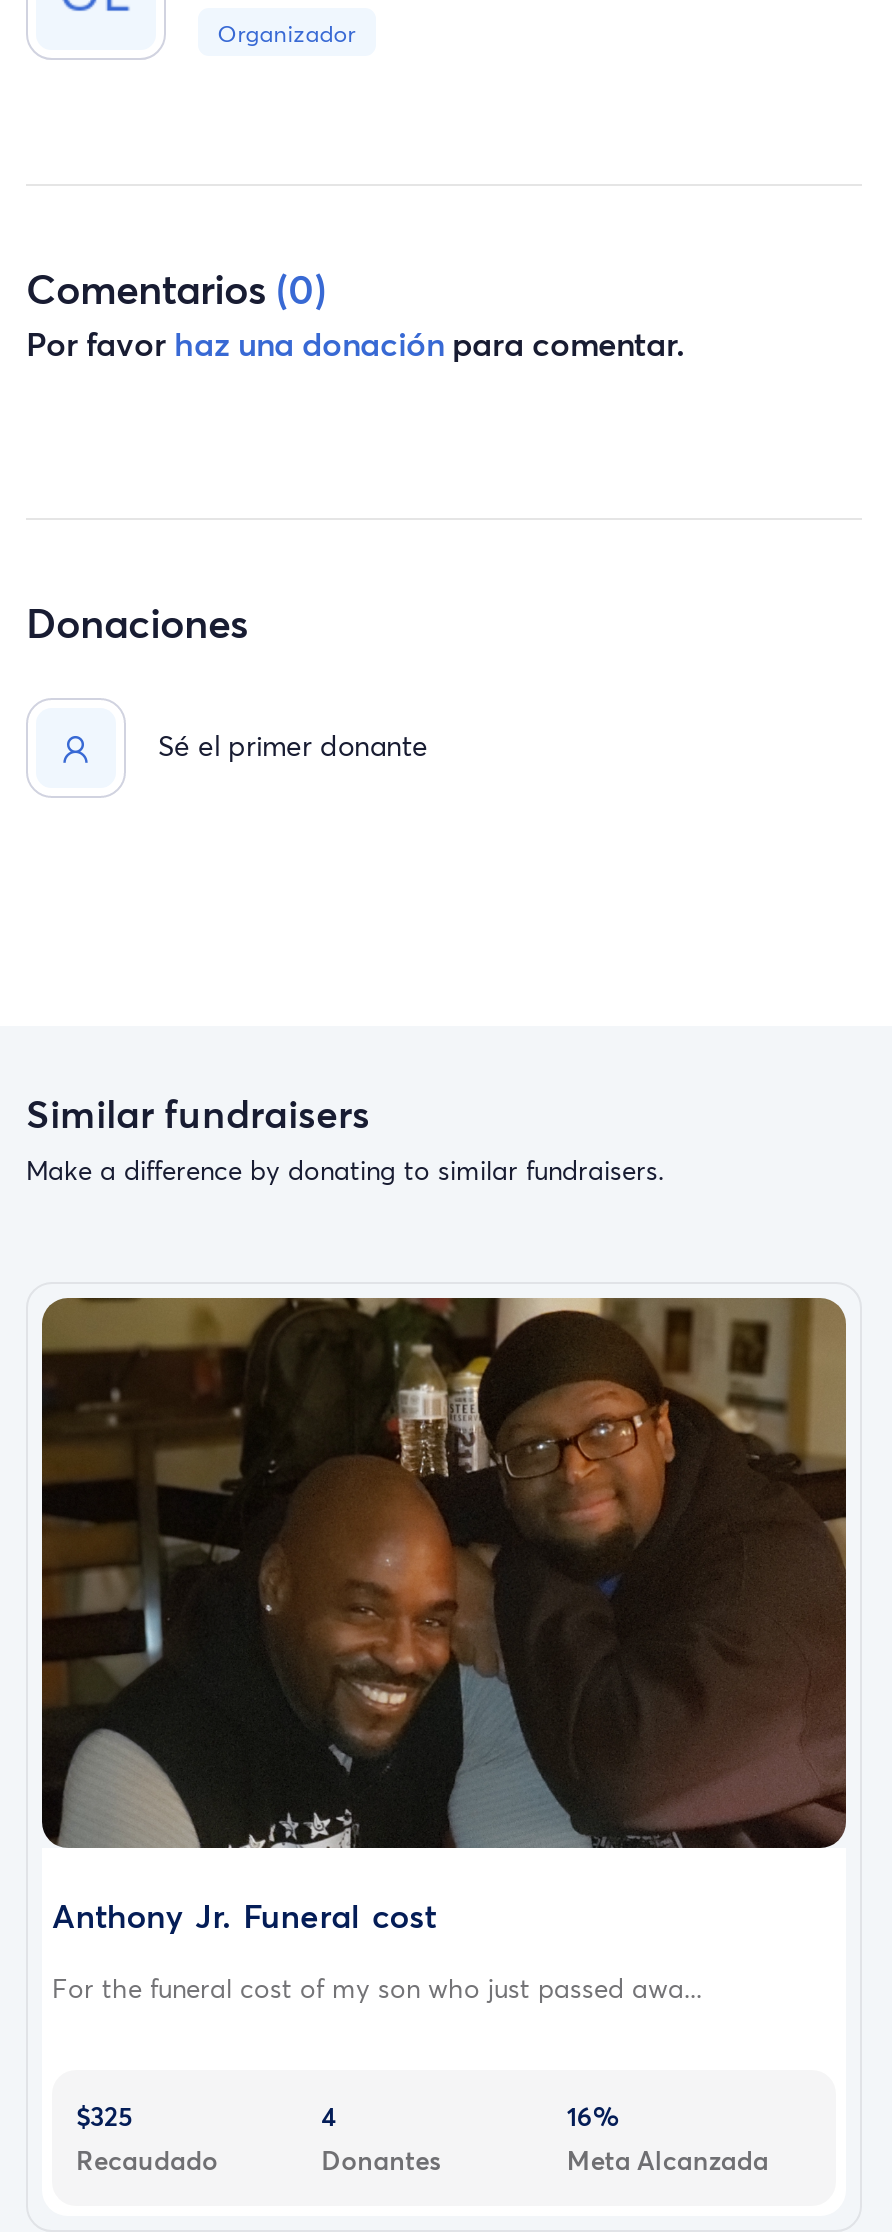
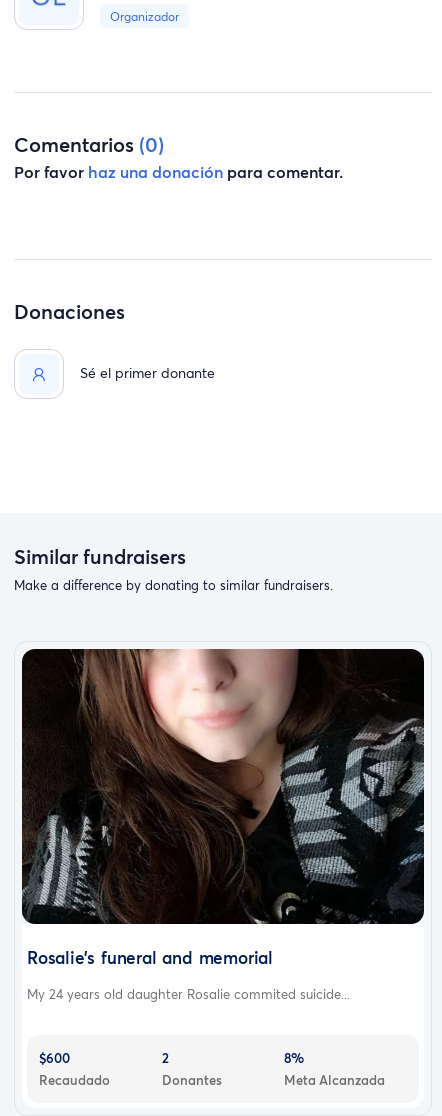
- [image]
- Anthony Jr. Funeral cost
+ [image]
+ Rosalie’s funeral and memorial

- For the funeral cost of my son who just passed awa...
+ My 24 years old daughter Rosalie commited suicide...

- $325
+ $600

- 4
+ 2

- 16%
+ 8%
